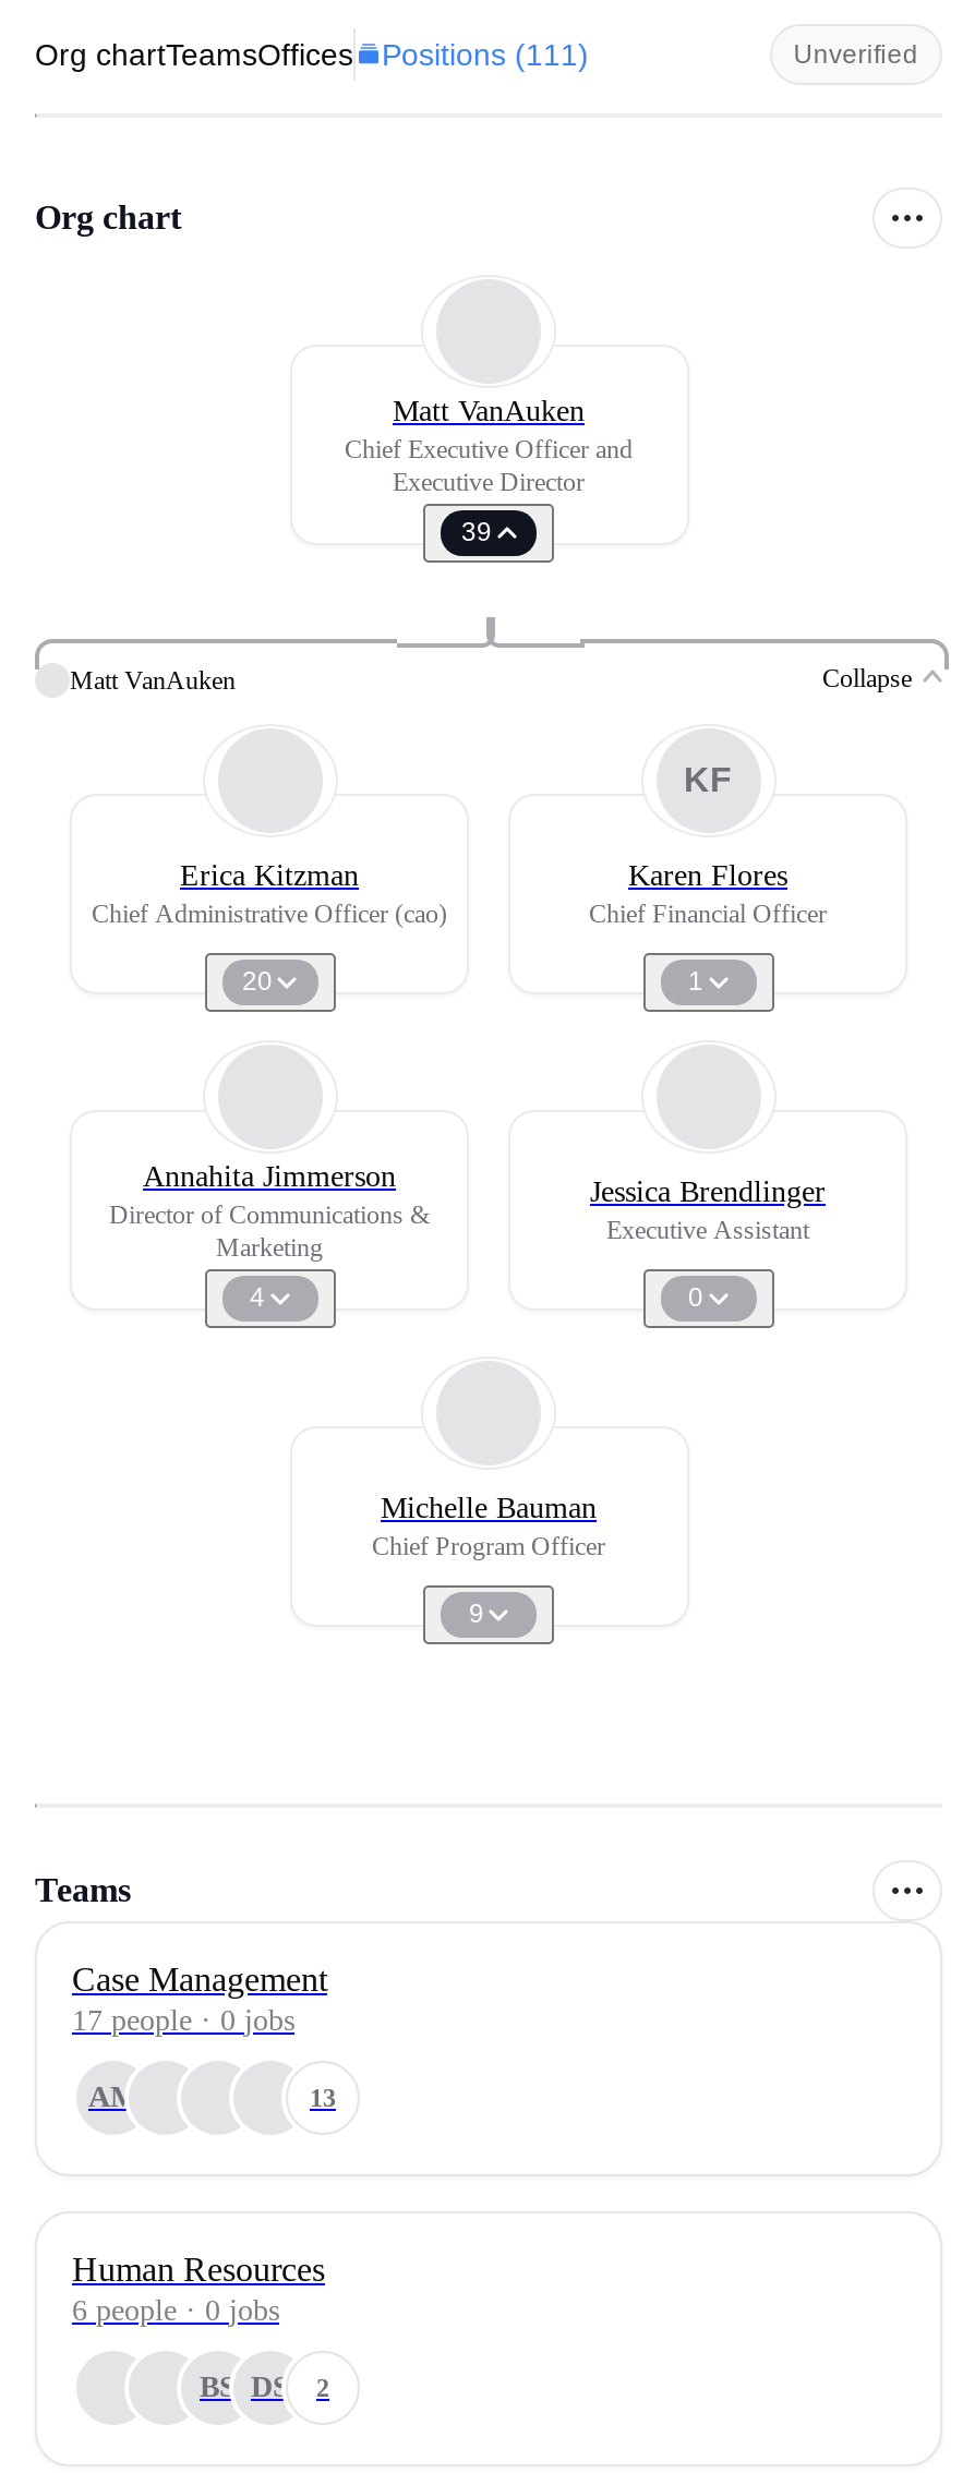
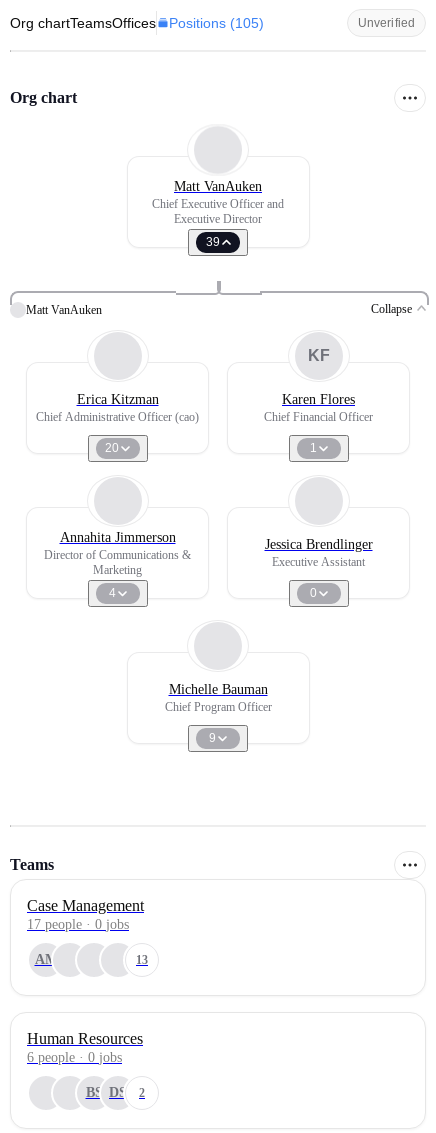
- Org chartTeamsOffices Positions (111)
+ Org chartTeamsOffices Positions (105)
